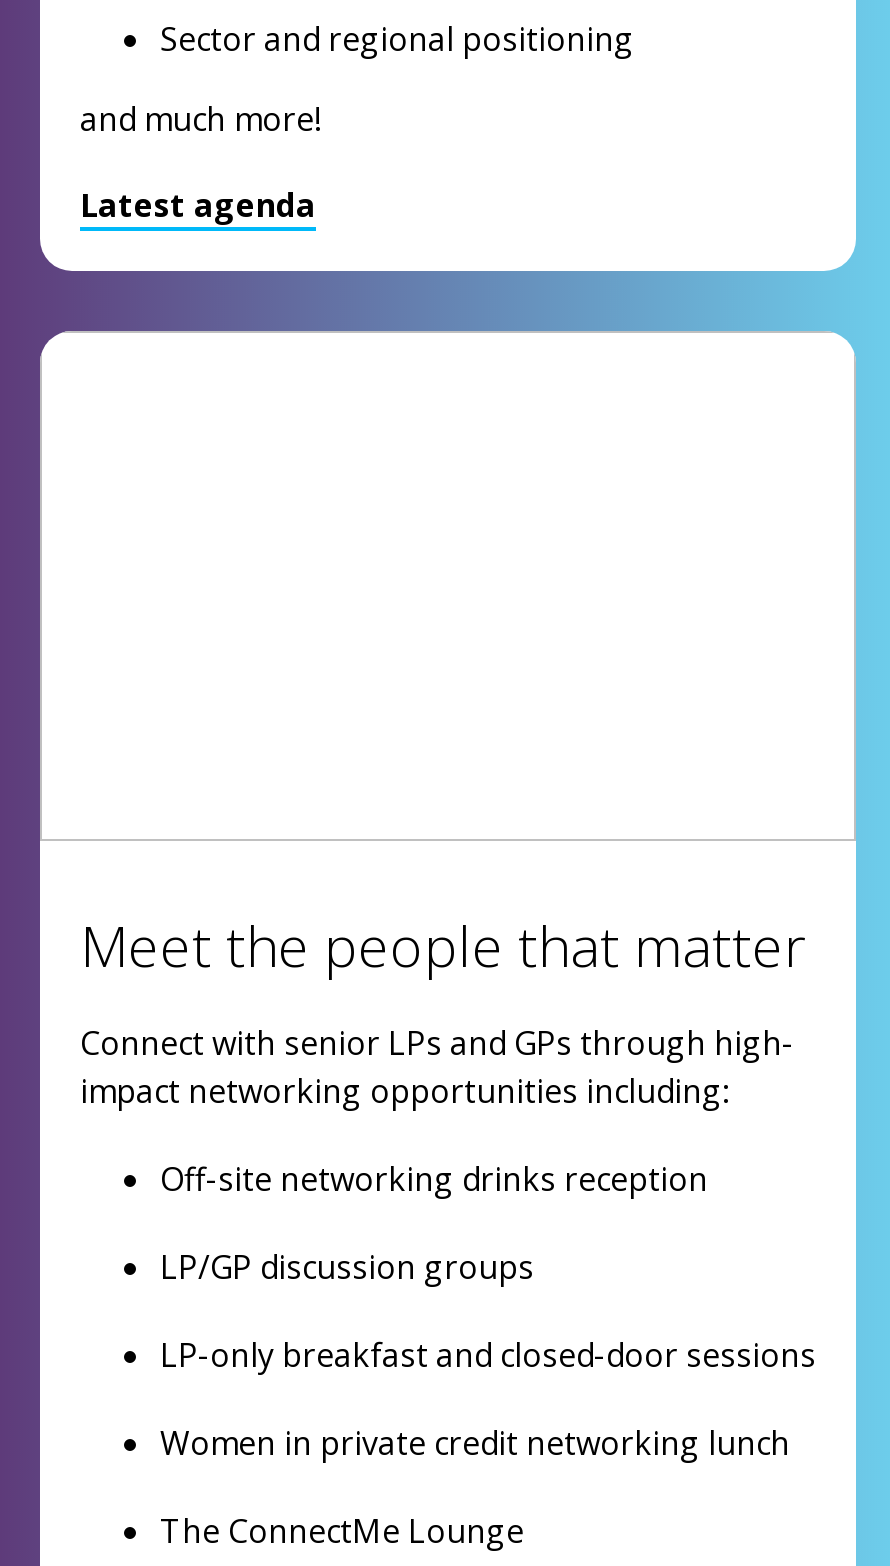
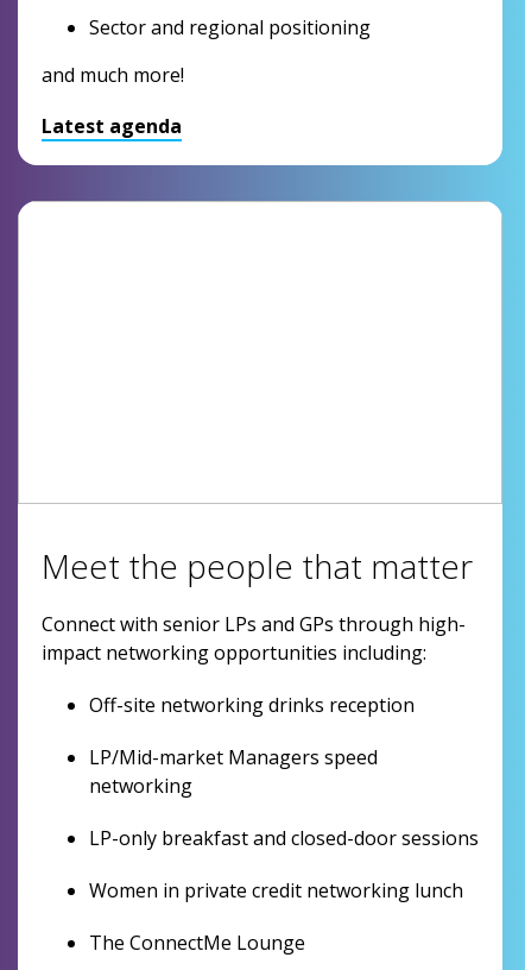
- LP/GP discussion groups
+ LP/Mid-market Managers speed
+ networking
